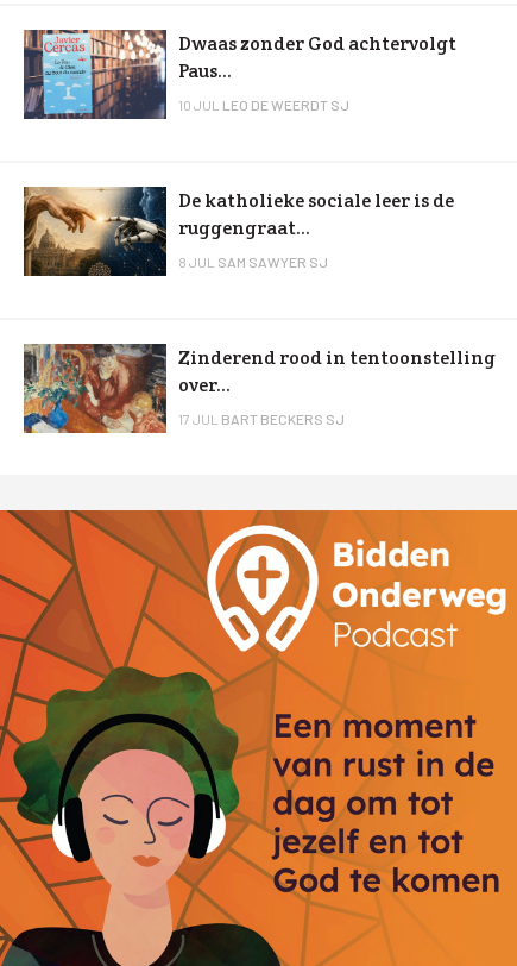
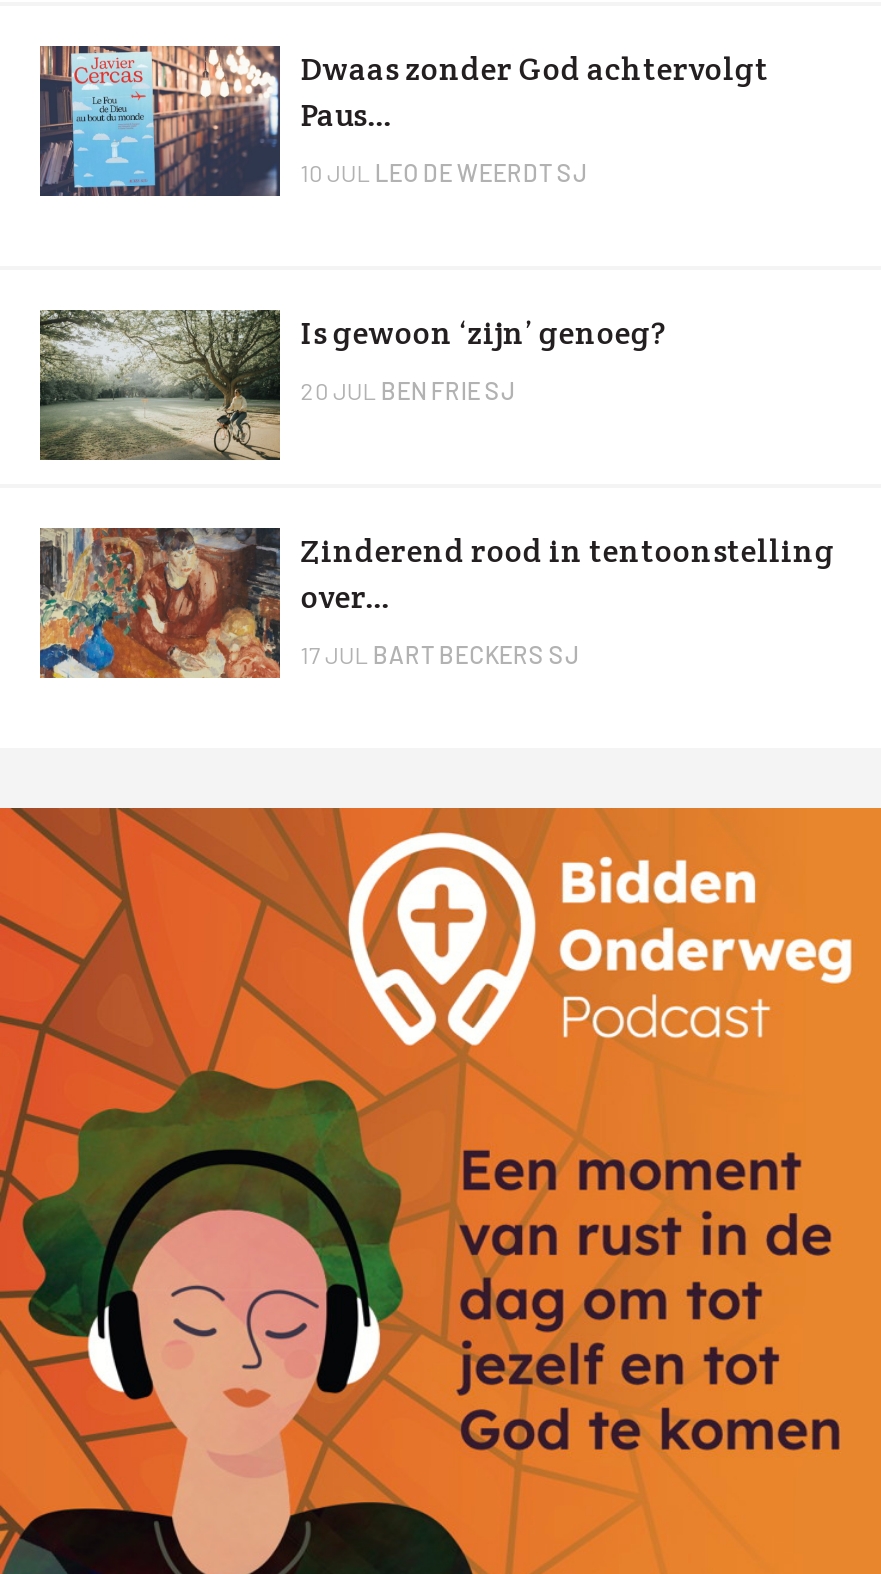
- [image]
- De katholieke sociale leer is de
- ruggengraat...
+ [image]
+ Is gewoon ‘zijn’ genoeg?

- 8 JUL SAM SAWYER SJ
+ 20 JUL BEN FRIE SJ
